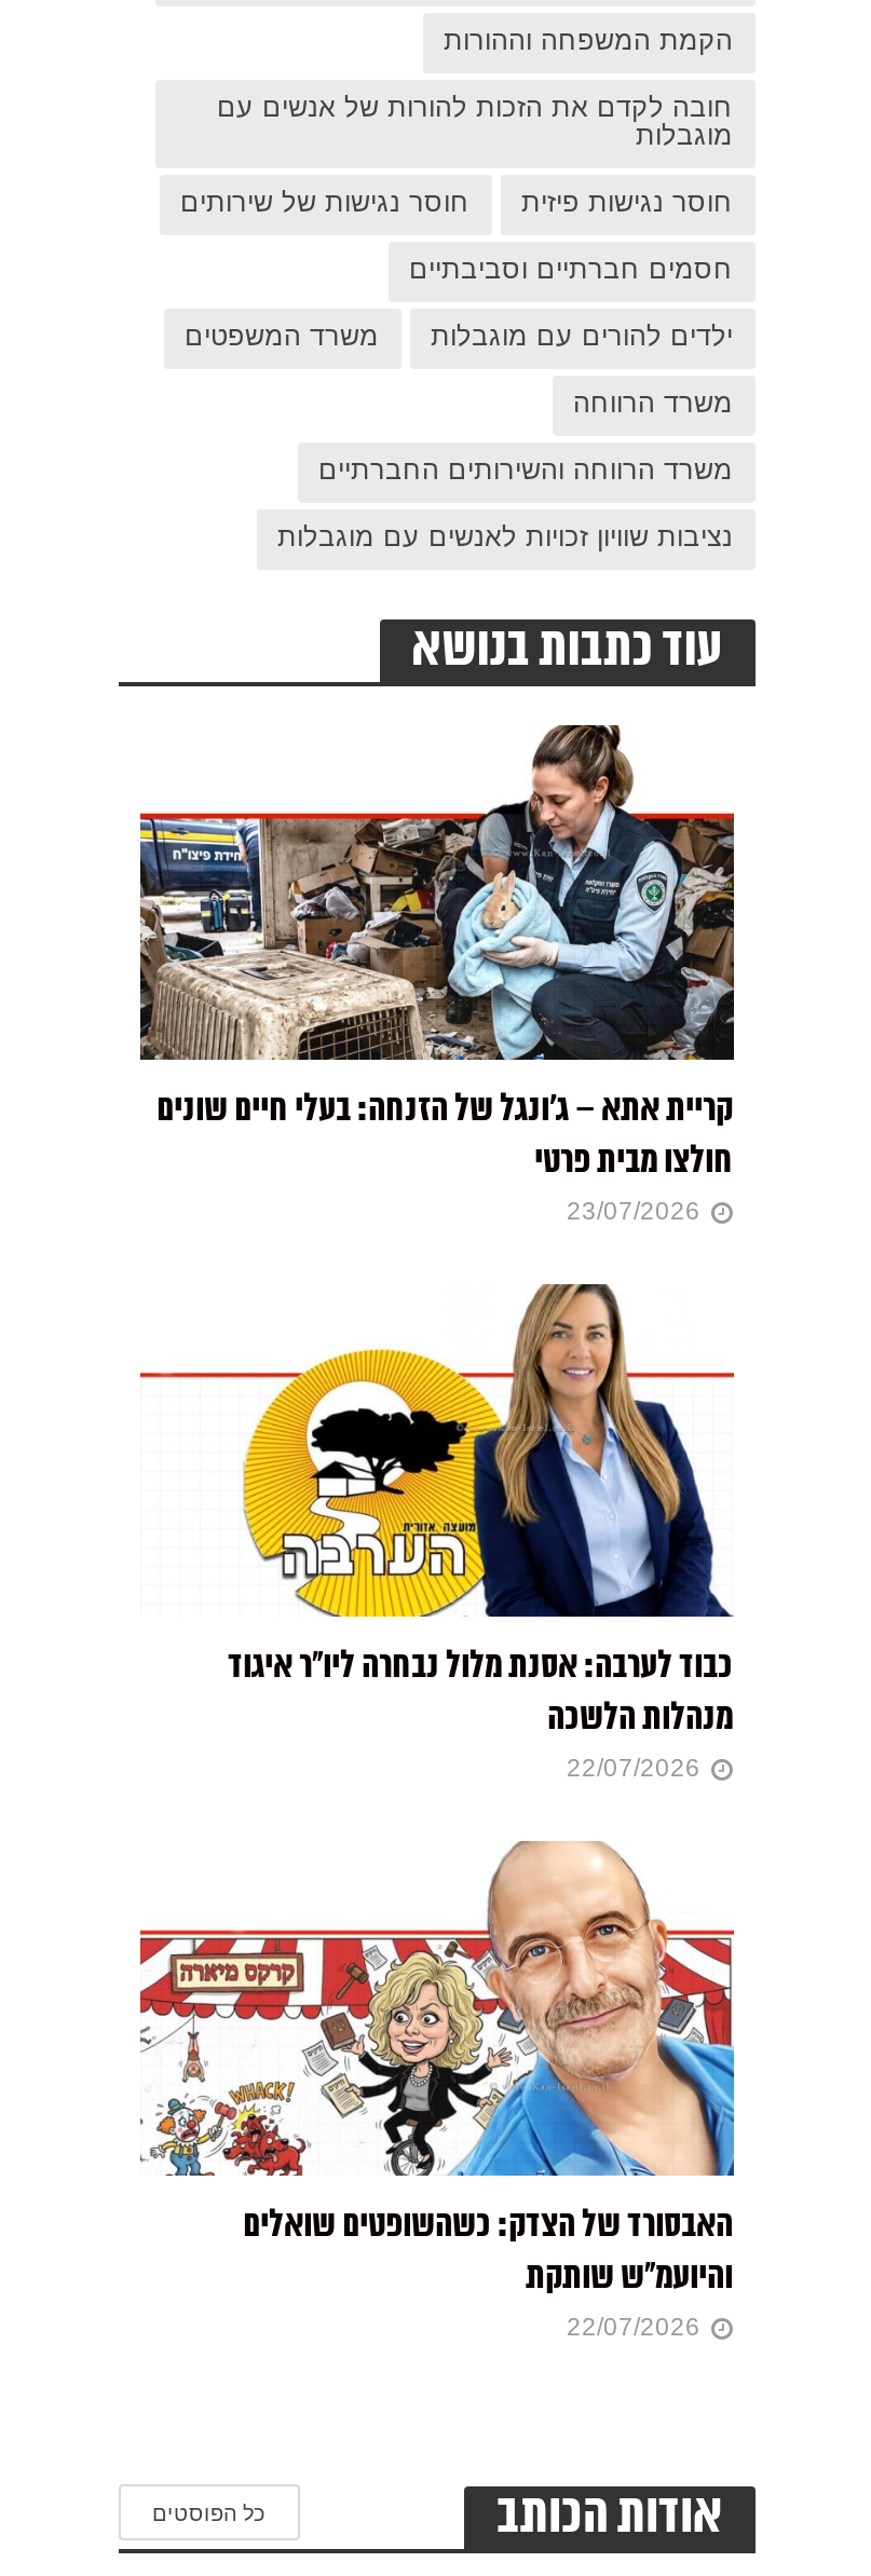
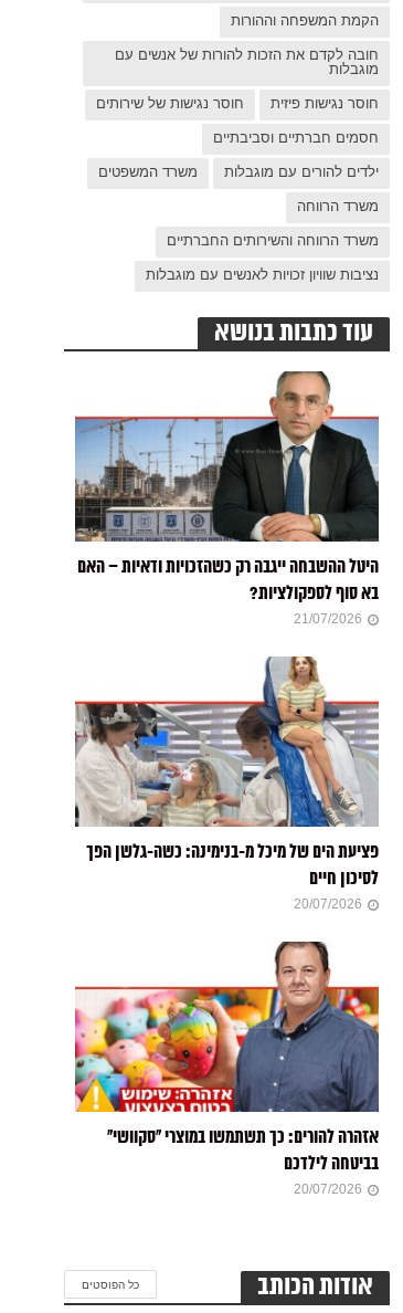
- [image]
- קריית אתא – ג’ונגל של הזנחה: בעלי חיים שונים
- חולצו מבית פרטי
- 23/07/2026
+ [image]
+ היטל ההשבחה ייגבה רק כשהזכויות ודאיות – האם
+ בא סוף לספקולציות?
+ 21/07/2026

- [image]
- כבוד לערבה: אסנת מלול נבחרה ליו״ר איגוד
- מנהלות הלשכה
- 22/07/2026
+ [image]
+ פציעת הים של מיכל מ-בנימינה: כשה-גלשן הפך
+ לסיכון חיים
+ 20/07/2026

- [image]
- האבסורד של הצדק: כשהשופטים שואלים
- והיועמ”ש שותקת
- 22/07/2026
+ [image]
+ אזהרה להורים: כך תשתמשו במוצרי “סקוושי”
+ בביטחה לילדכם
+ 20/07/2026
